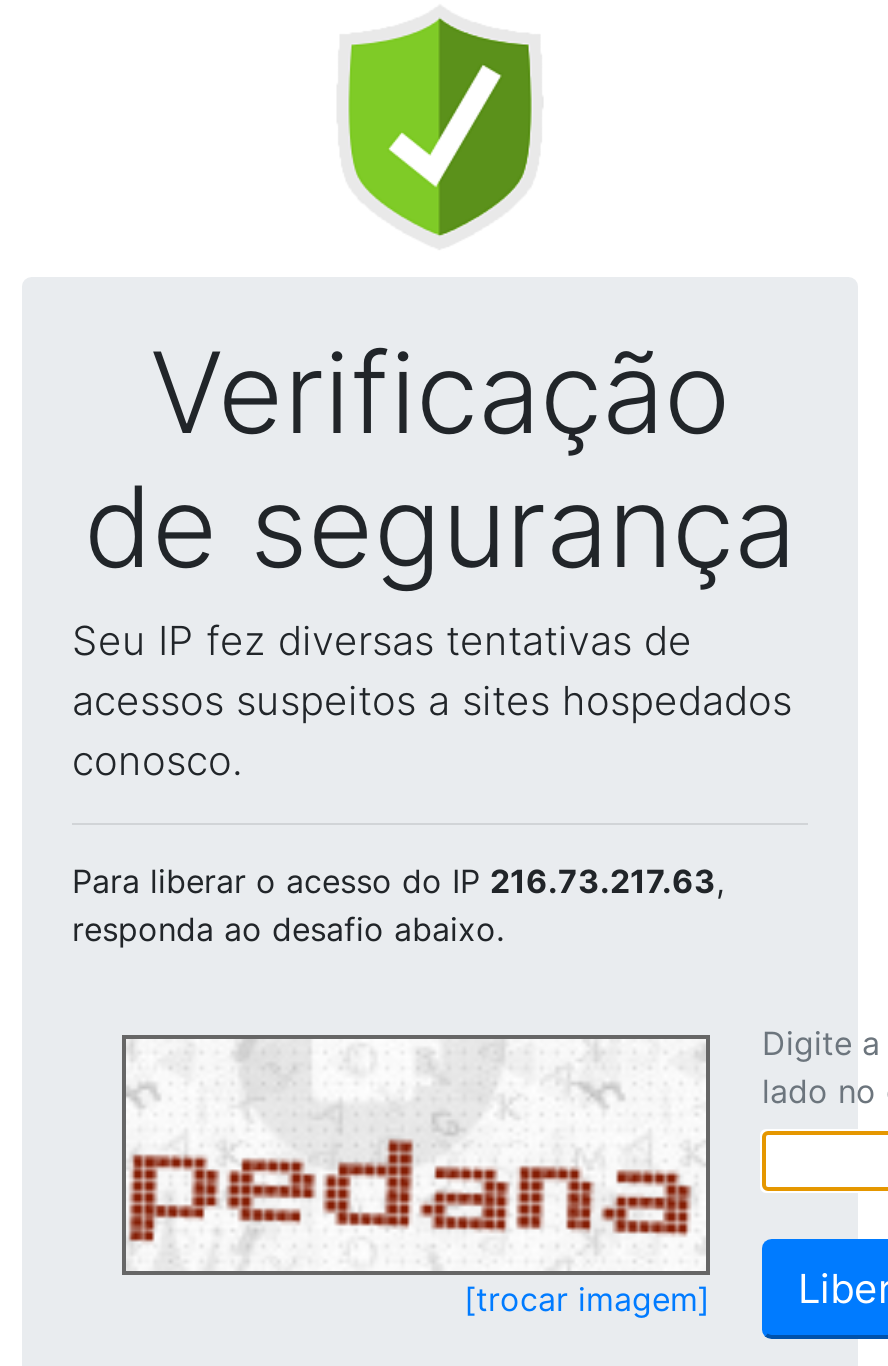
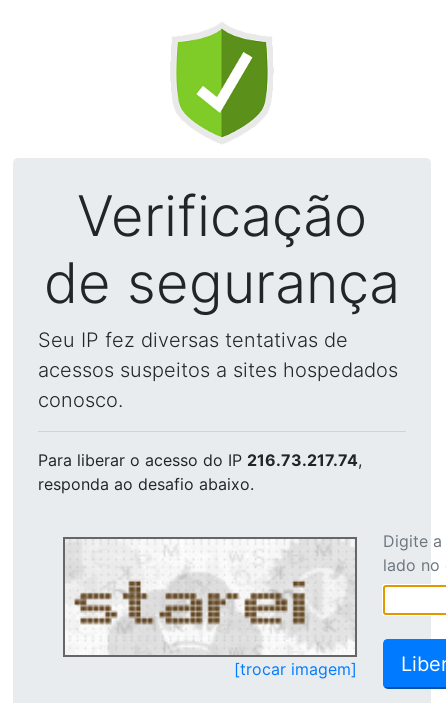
- Para liberar o acesso do IP 216.73.217.63,
+ Para liberar o acesso do IP 216.73.217.74,

- [image]
+ [image]
